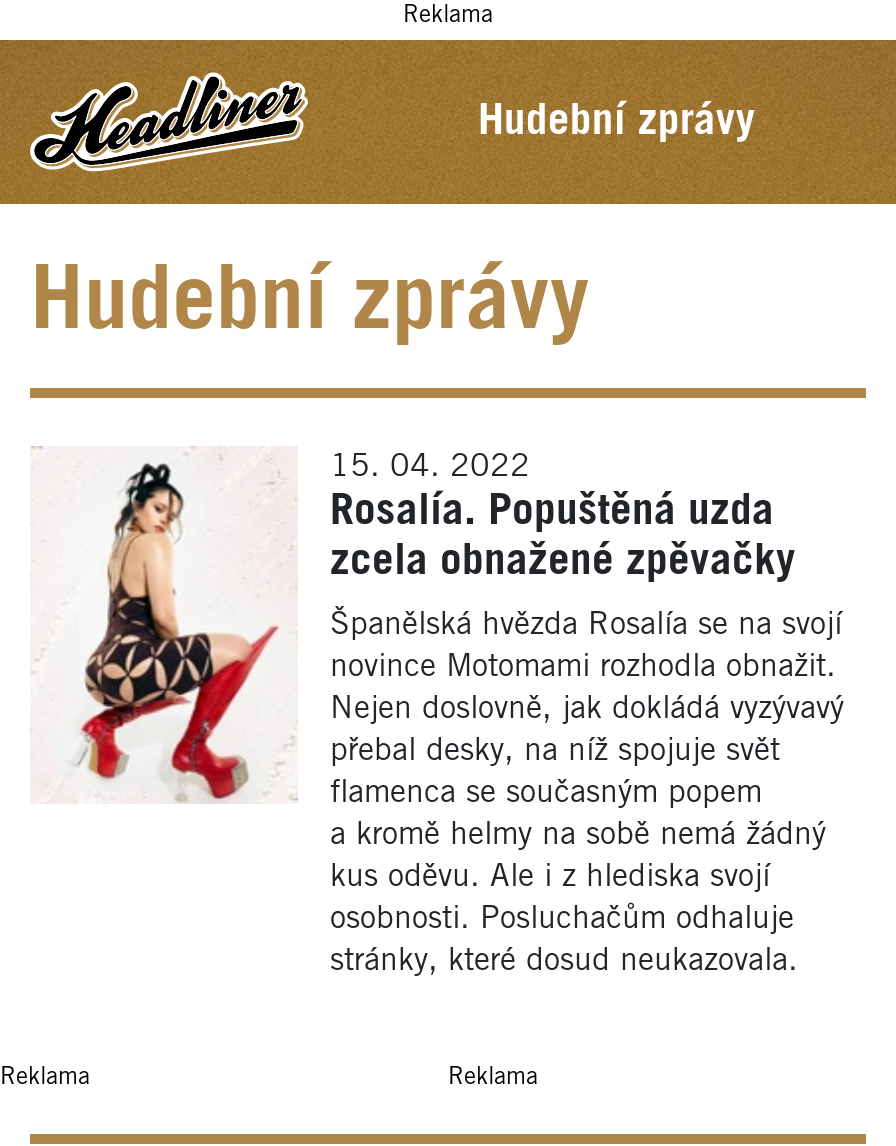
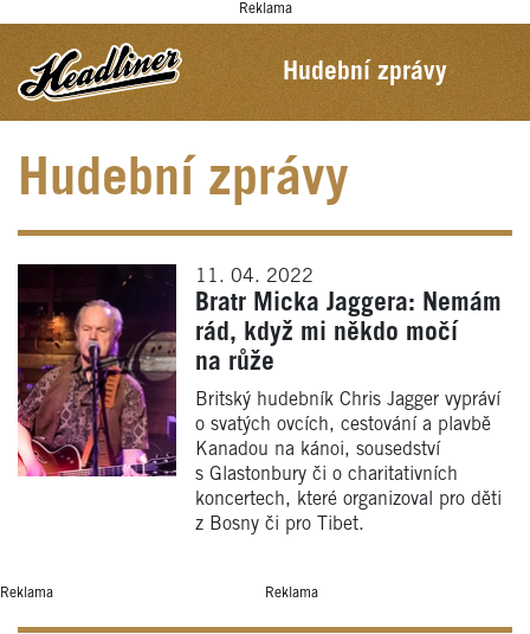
- [image]
- 15. 04. 2022
- Rosalía. Popuštěná uzda
- zcela obnažené zpěvačky
+ [image]
+ 11. 04. 2022
+ Bratr Micka Jaggera: Nemám
+ rád, když mi někdo močí
+ na růže

- Španělská hvězda Rosalía se na svojí
- novince Motomami rozhodla obnažit.
- Nejen doslovně, jak dokládá vyzývavý
- přebal desky, na níž spojuje svět
- flamenca se současným popem
- a kromě helmy na sobě nemá žádný
- kus oděvu. Ale i z hlediska svojí
- osobnosti. Posluchačům odhaluje
- stránky, které dosud neukazovala.
+ Britský hudebník Chris Jagger vypráví
+ o svatých ovcích, cestování a plavbě
+ Kanadou na kánoi, sousedství
+ s Glastonbury či o charitativních
+ koncertech, které organizoval pro děti
+ z Bosny či pro Tibet.
